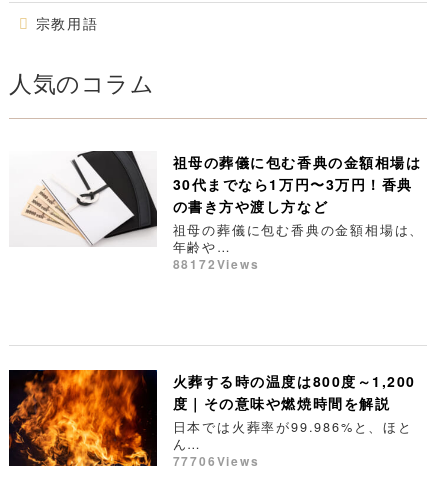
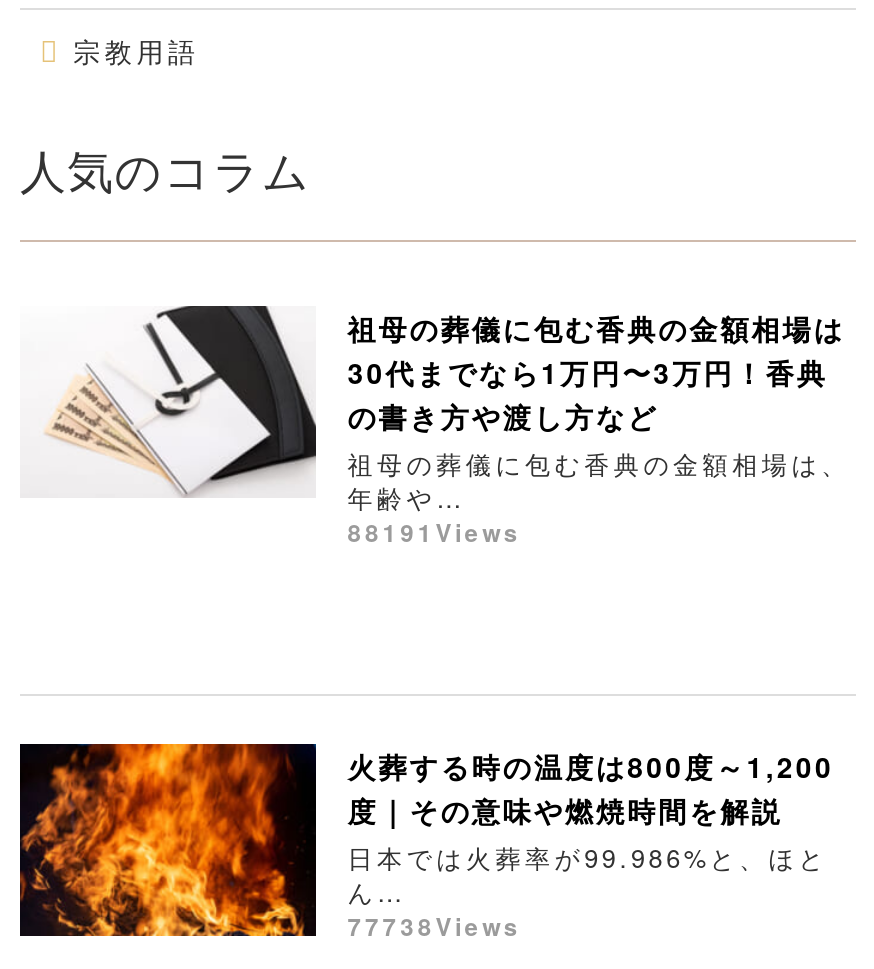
- 88172Views
+ 88191Views

- 77706Views
+ 77738Views
